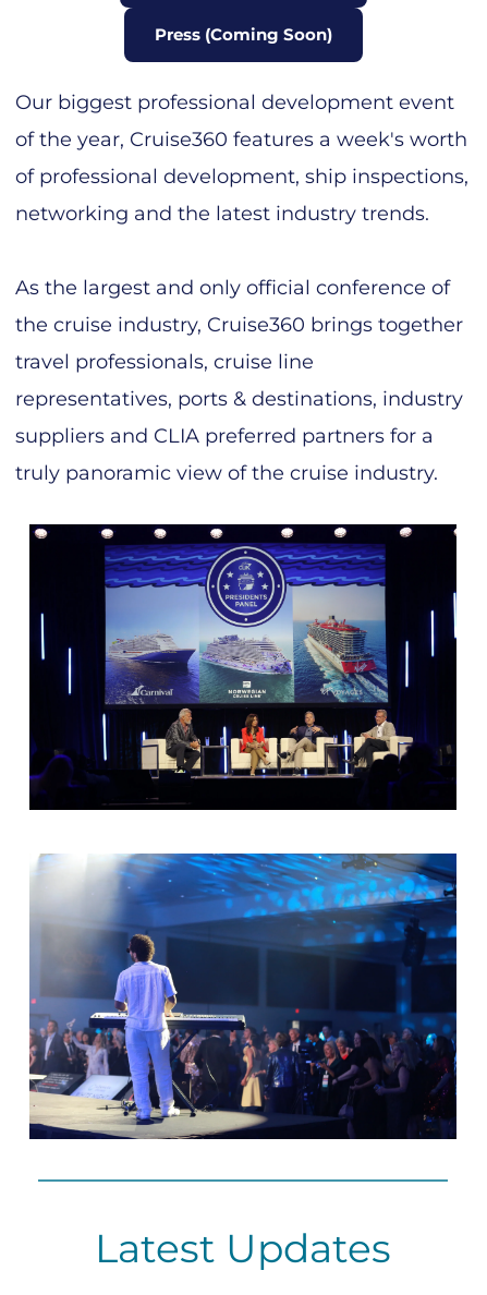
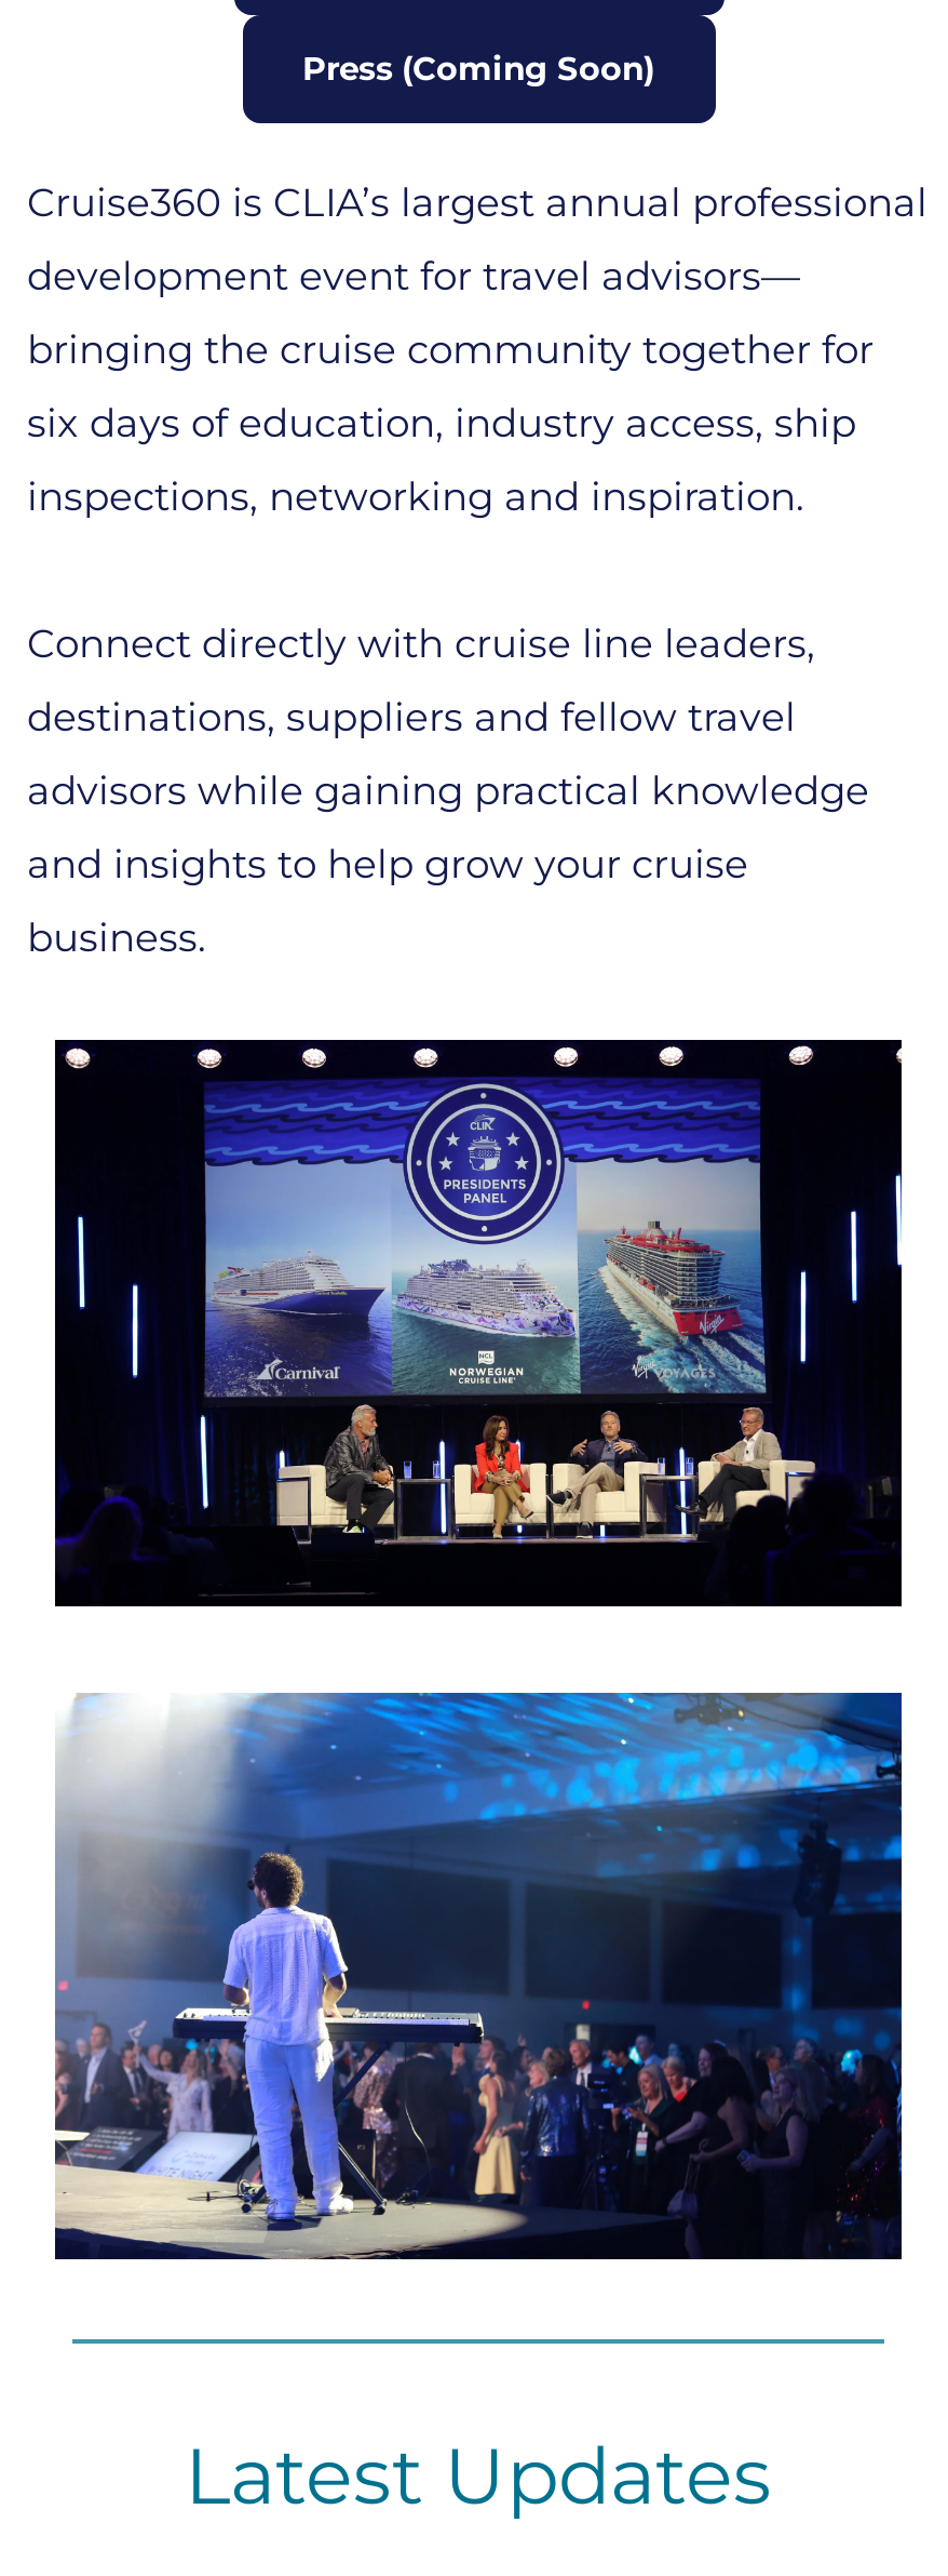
- Our biggest professional development event
+ Cruise360 is CLIA’s largest annual professional

- of the year, Cruise360 features a week's worth
+ development event for travel advisors—

- of professional development, ship inspections,
+ bringing the cruise community together for

- networking and the latest industry trends.
+ six days of education, industry access, ship

- As the largest and only official conference of
+ inspections, networking and inspiration.

- the cruise industry, Cruise360 brings together
+ Connect directly with cruise line leaders,

- travel professionals, cruise line
+ destinations, suppliers and fellow travel

- representatives, ports & destinations, industry
+ advisors while gaining practical knowledge

- suppliers and CLIA preferred partners for a
+ and insights to help grow your cruise

- truly panoramic view of the cruise industry.
+ business.
